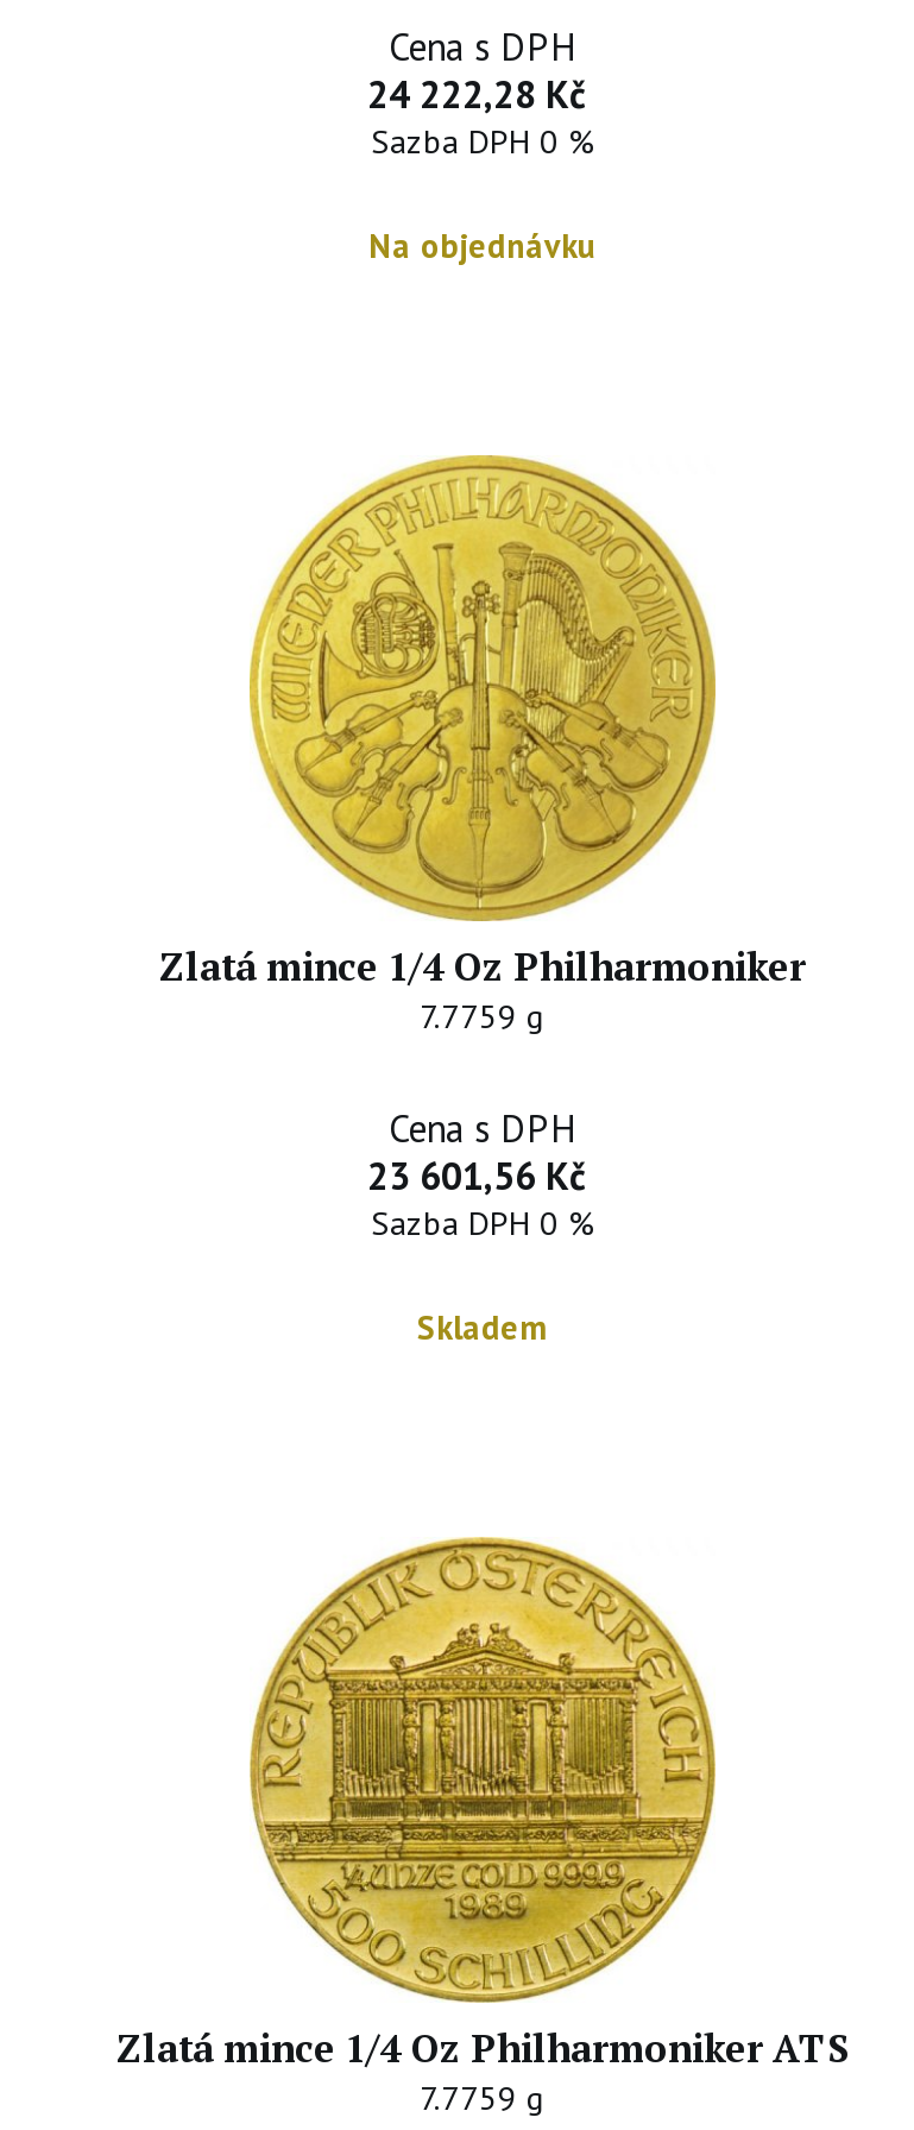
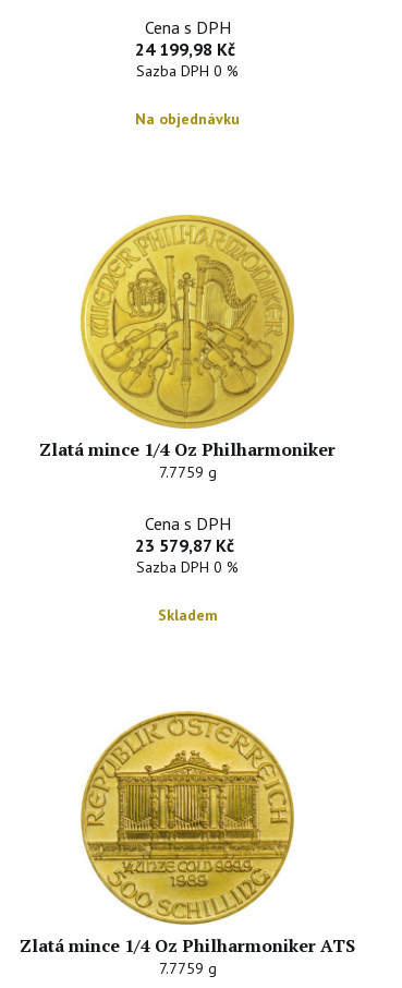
- 24 222,28 Kč
+ 24 199,98 Kč

- 23 601,56 Kč
+ 23 579,87 Kč
